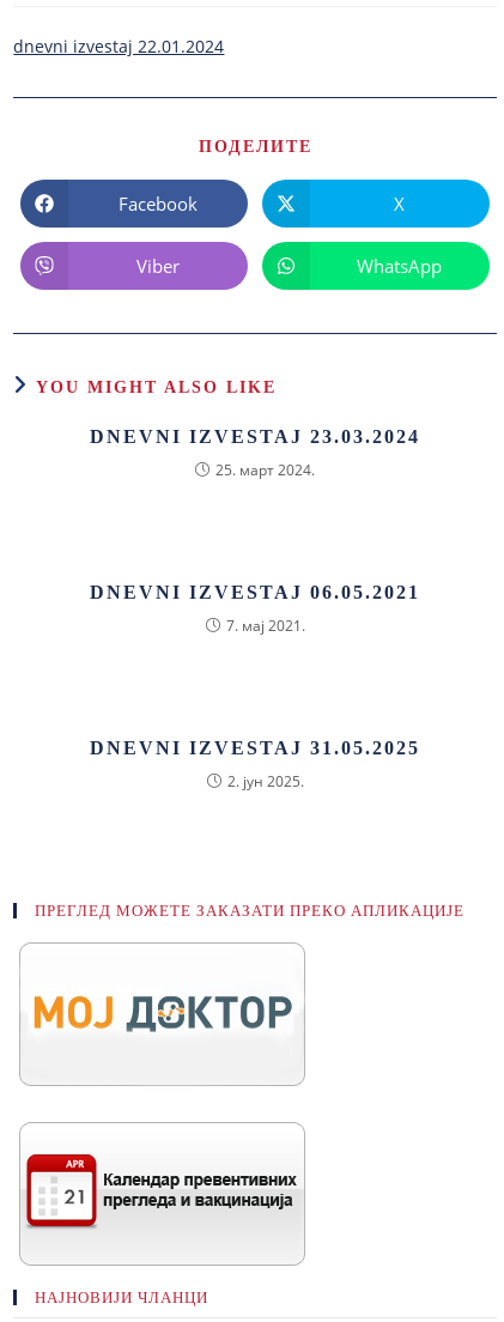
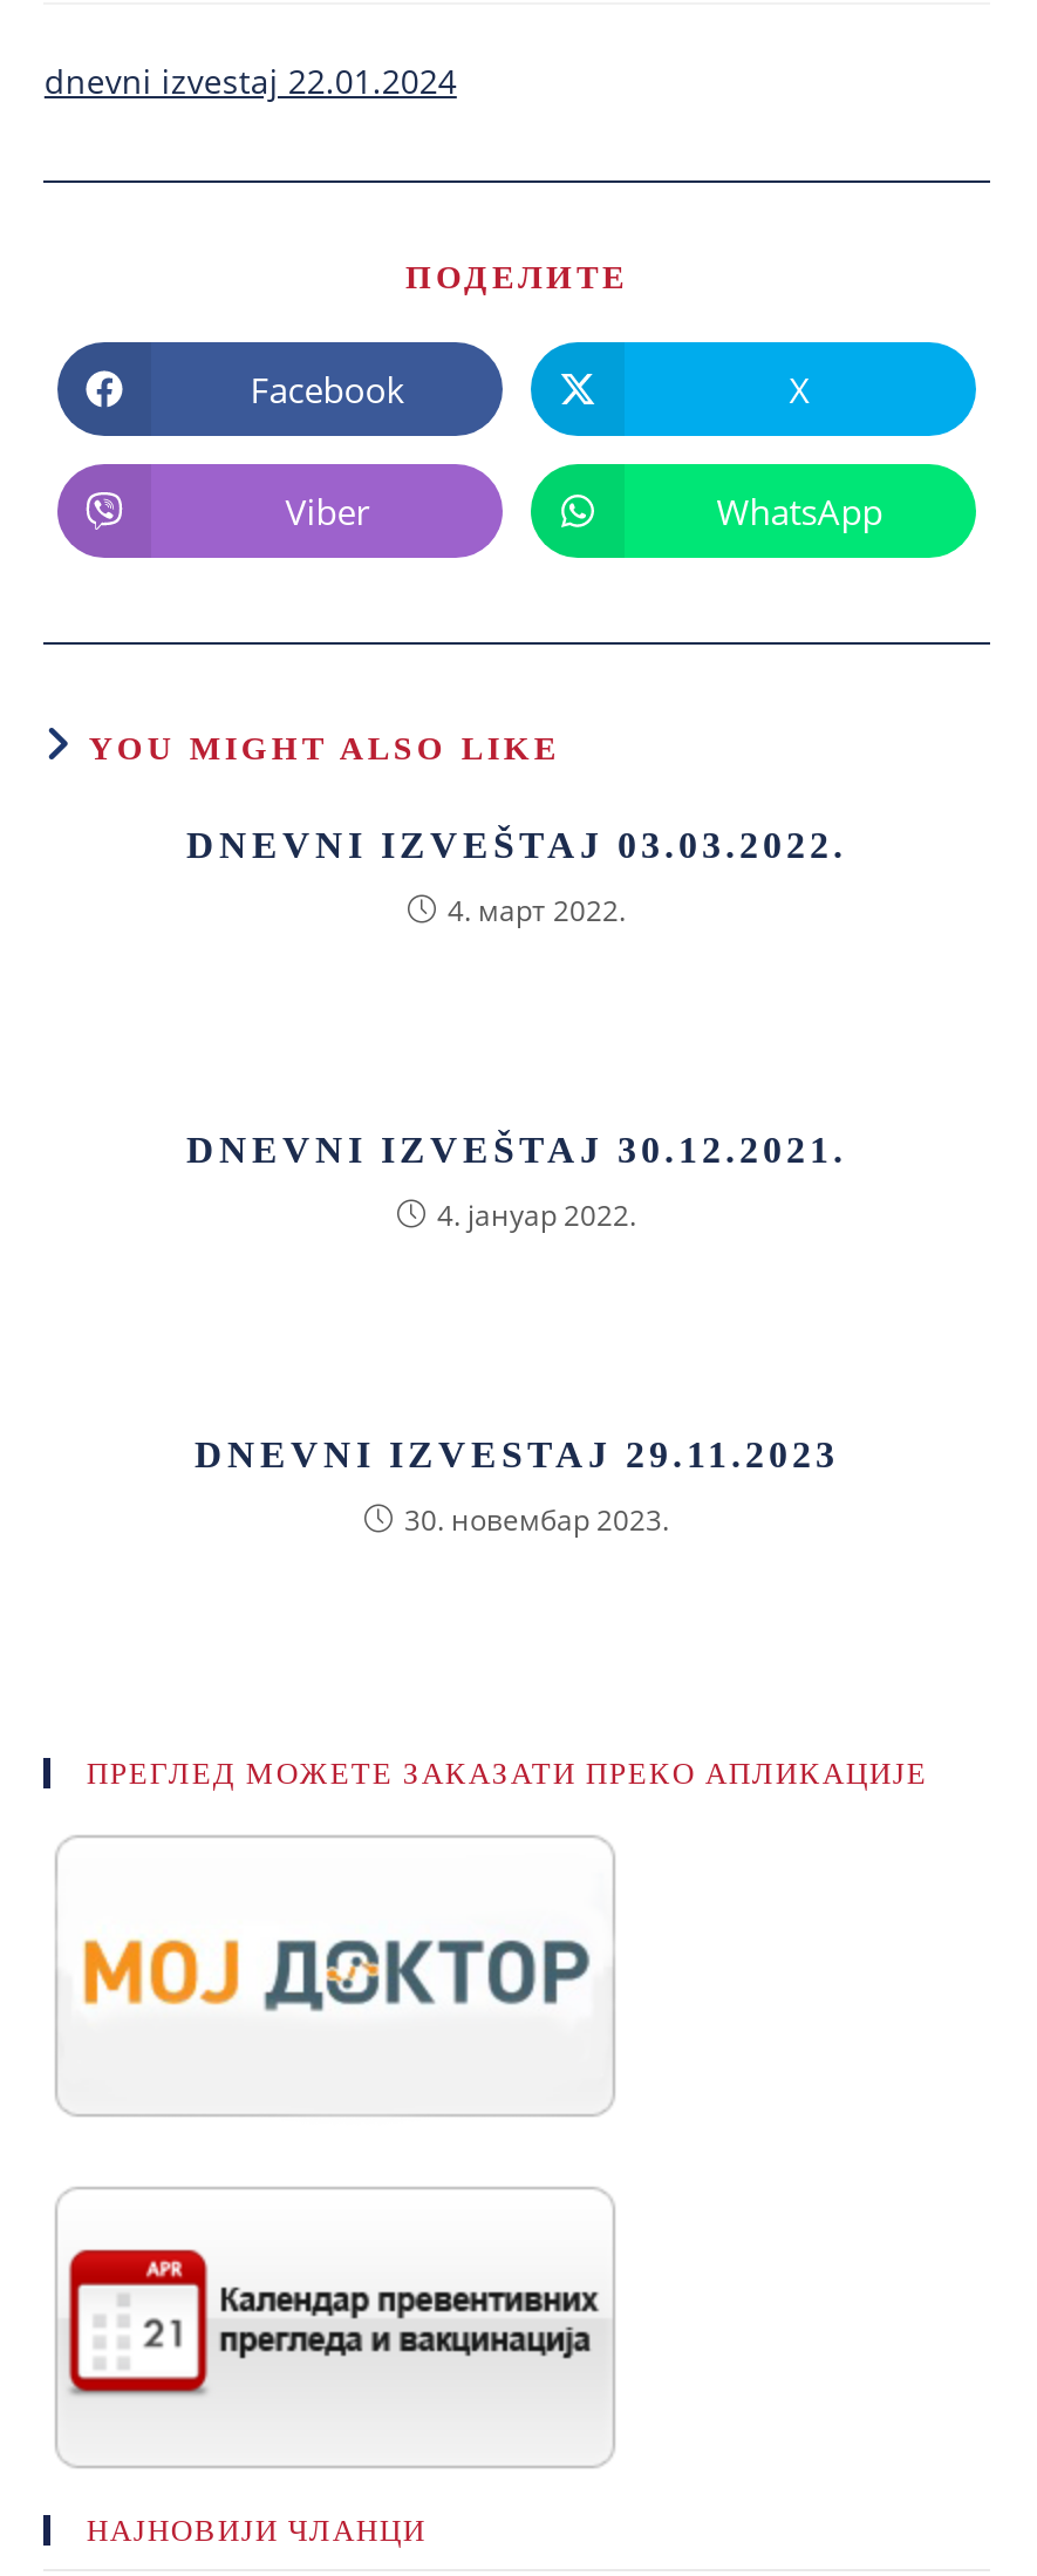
- DNEVNI IZVESTAJ 23.03.2024
+ DNEVNI IZVEŠTAJ 03.03.2022.

- 25. март 2024.
+ 4. март 2022.

- DNEVNI IZVESTAJ 06.05.2021
+ DNEVNI IZVEŠTAJ 30.12.2021.

- 7. мај 2021.
+ 4. јануар 2022.

- DNEVNI IZVESTAJ 31.05.2025
+ DNEVNI IZVESTAJ 29.11.2023

- 2. јун 2025.
+ 30. новембар 2023.
